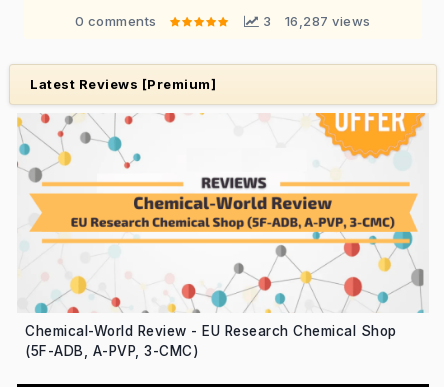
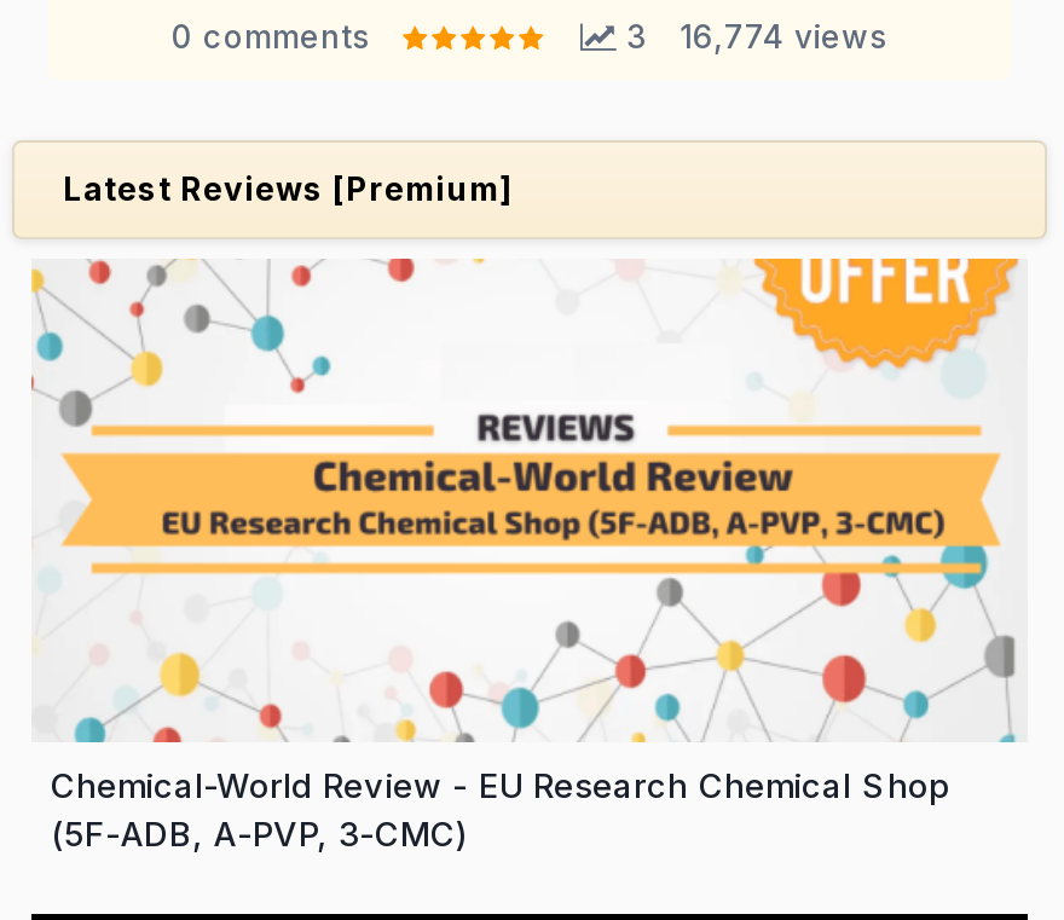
- 3 16,287 views
+ 3 16,774 views
